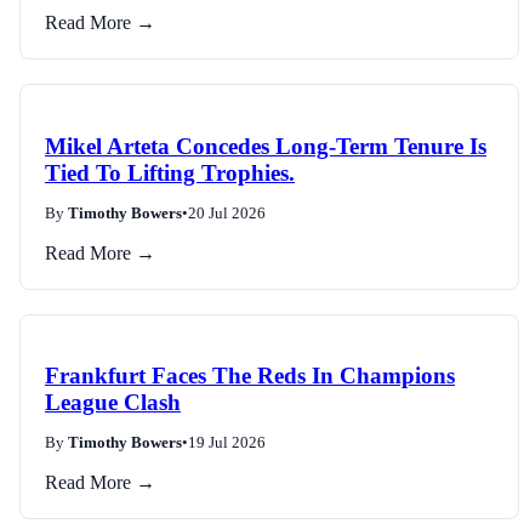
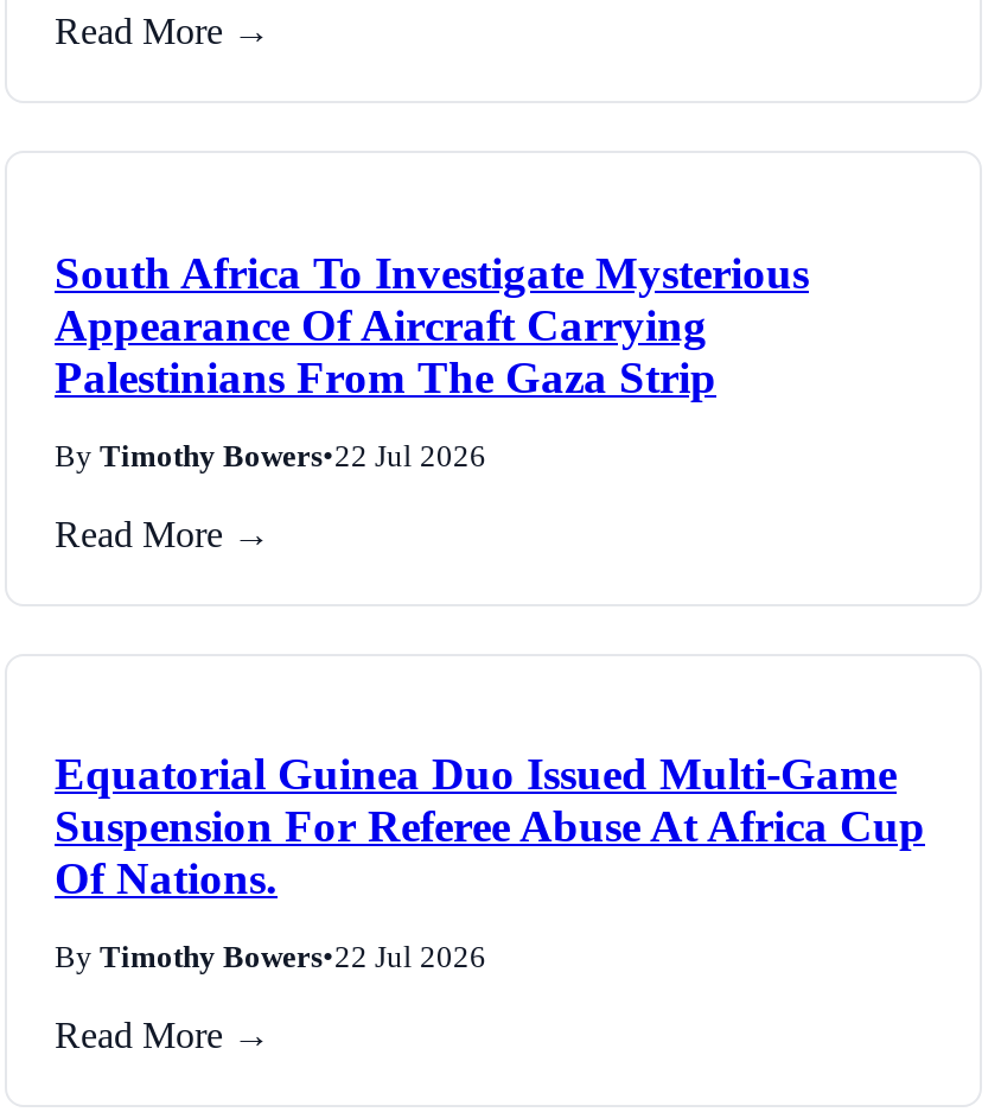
- Mikel Arteta Concedes Long-Term Tenure Is
- Tied To Lifting Trophies.
+ South Africa To Investigate Mysterious
+ Appearance Of Aircraft Carrying
+ Palestinians From The Gaza Strip

- By Timothy Bowers•20 Jul 2026
+ By Timothy Bowers•22 Jul 2026

- Frankfurt Faces The Reds In Champions
- League Clash
+ Equatorial Guinea Duo Issued Multi-Game
+ Suspension For Referee Abuse At Africa Cup
+ Of Nations.

- By Timothy Bowers•19 Jul 2026
+ By Timothy Bowers•22 Jul 2026
